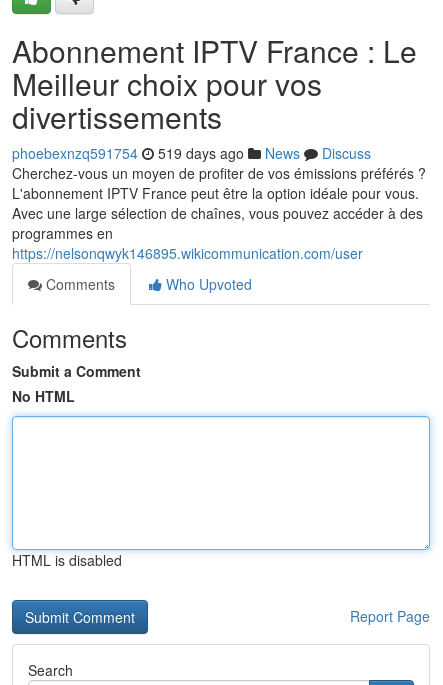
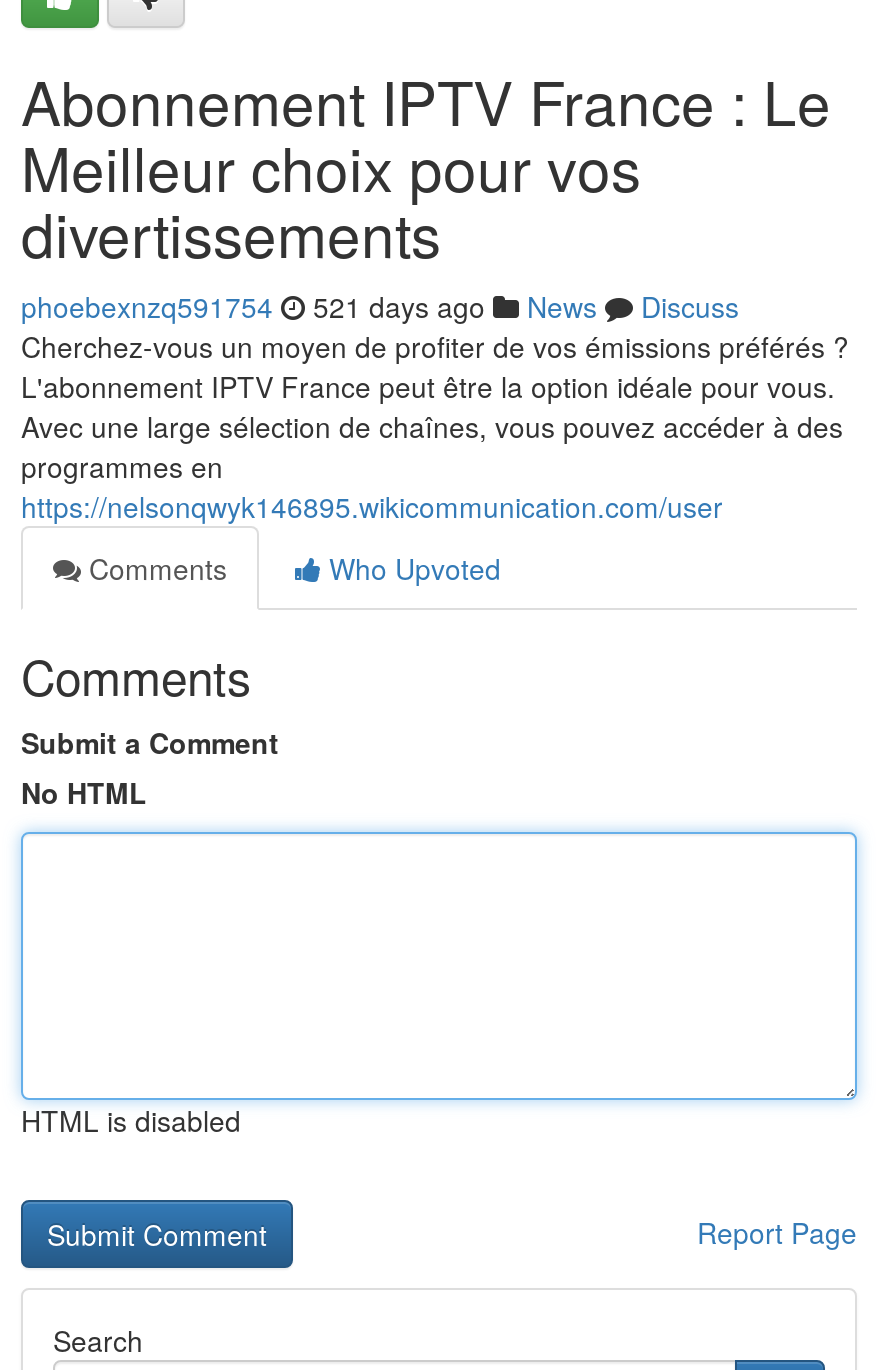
- phoebexnzq591754 519 days ago News Discuss
+ phoebexnzq591754 521 days ago News Discuss
